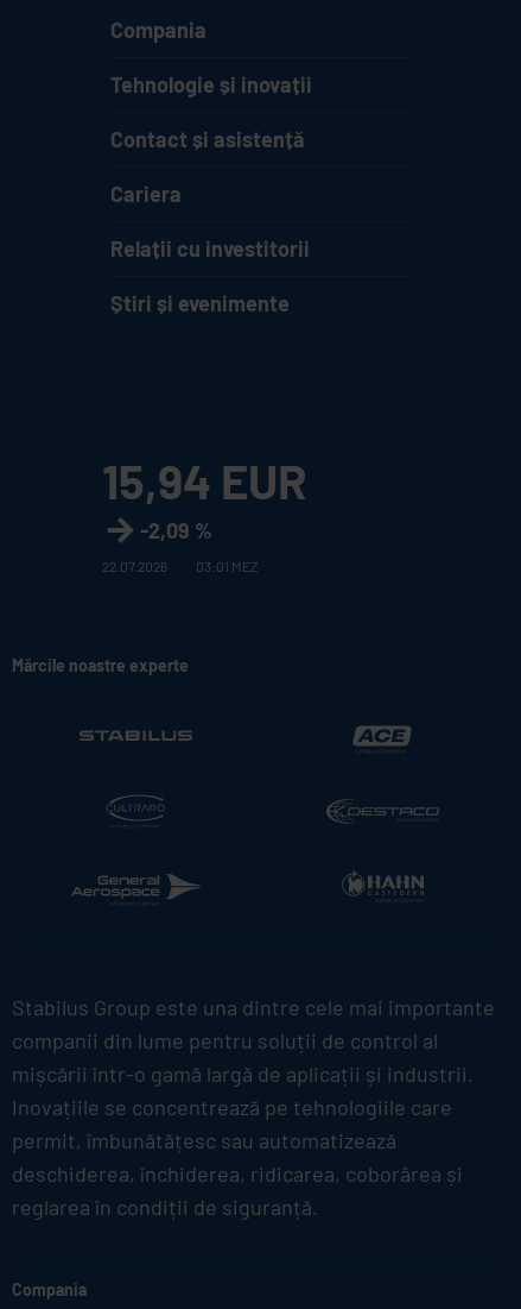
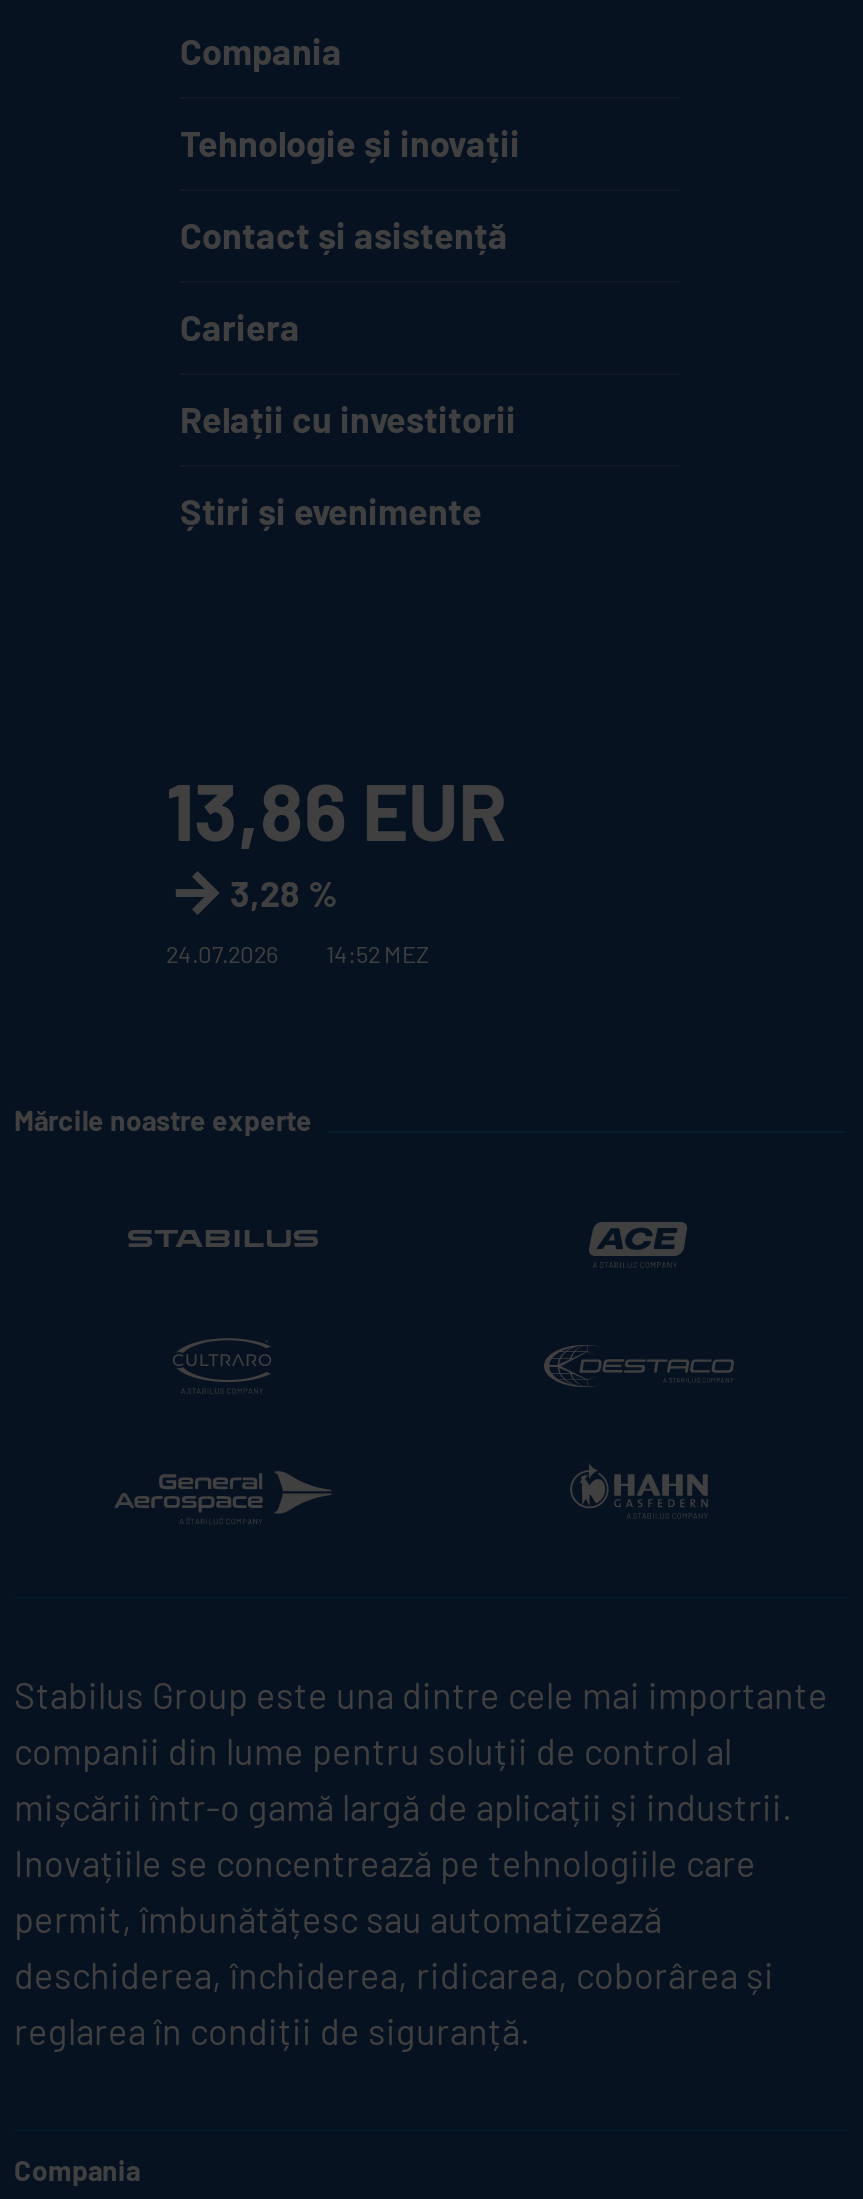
- 15,94 EUR
+ 13,86 EUR

- -2,09 %
+ 3,28 %

- 22.07.2026
+ 24.07.2026

- 03:01 MEZ
+ 14:52 MEZ
